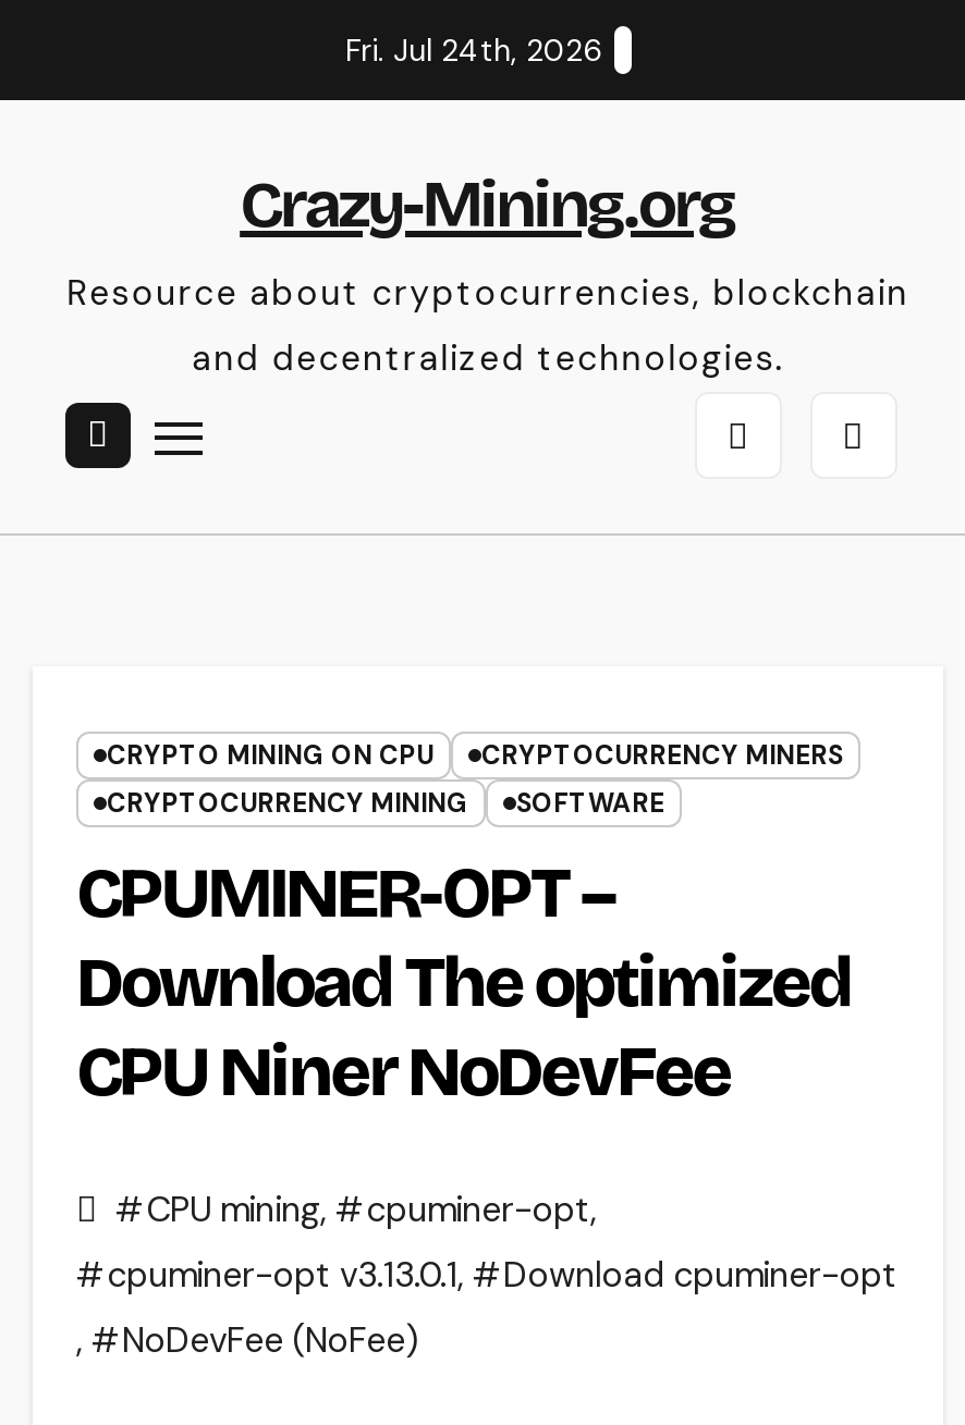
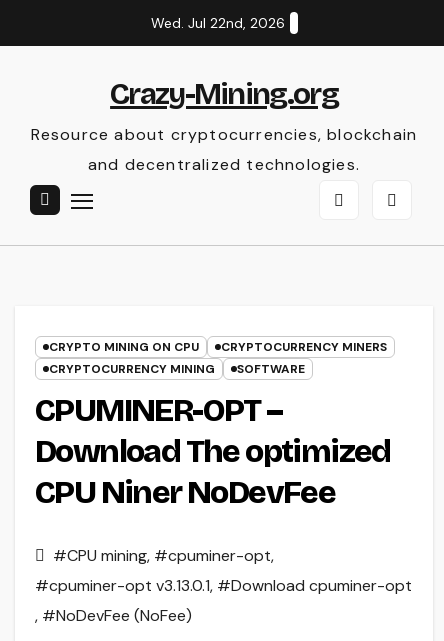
- Fri. Jul 24th, 2026
+ Wed. Jul 22nd, 2026
